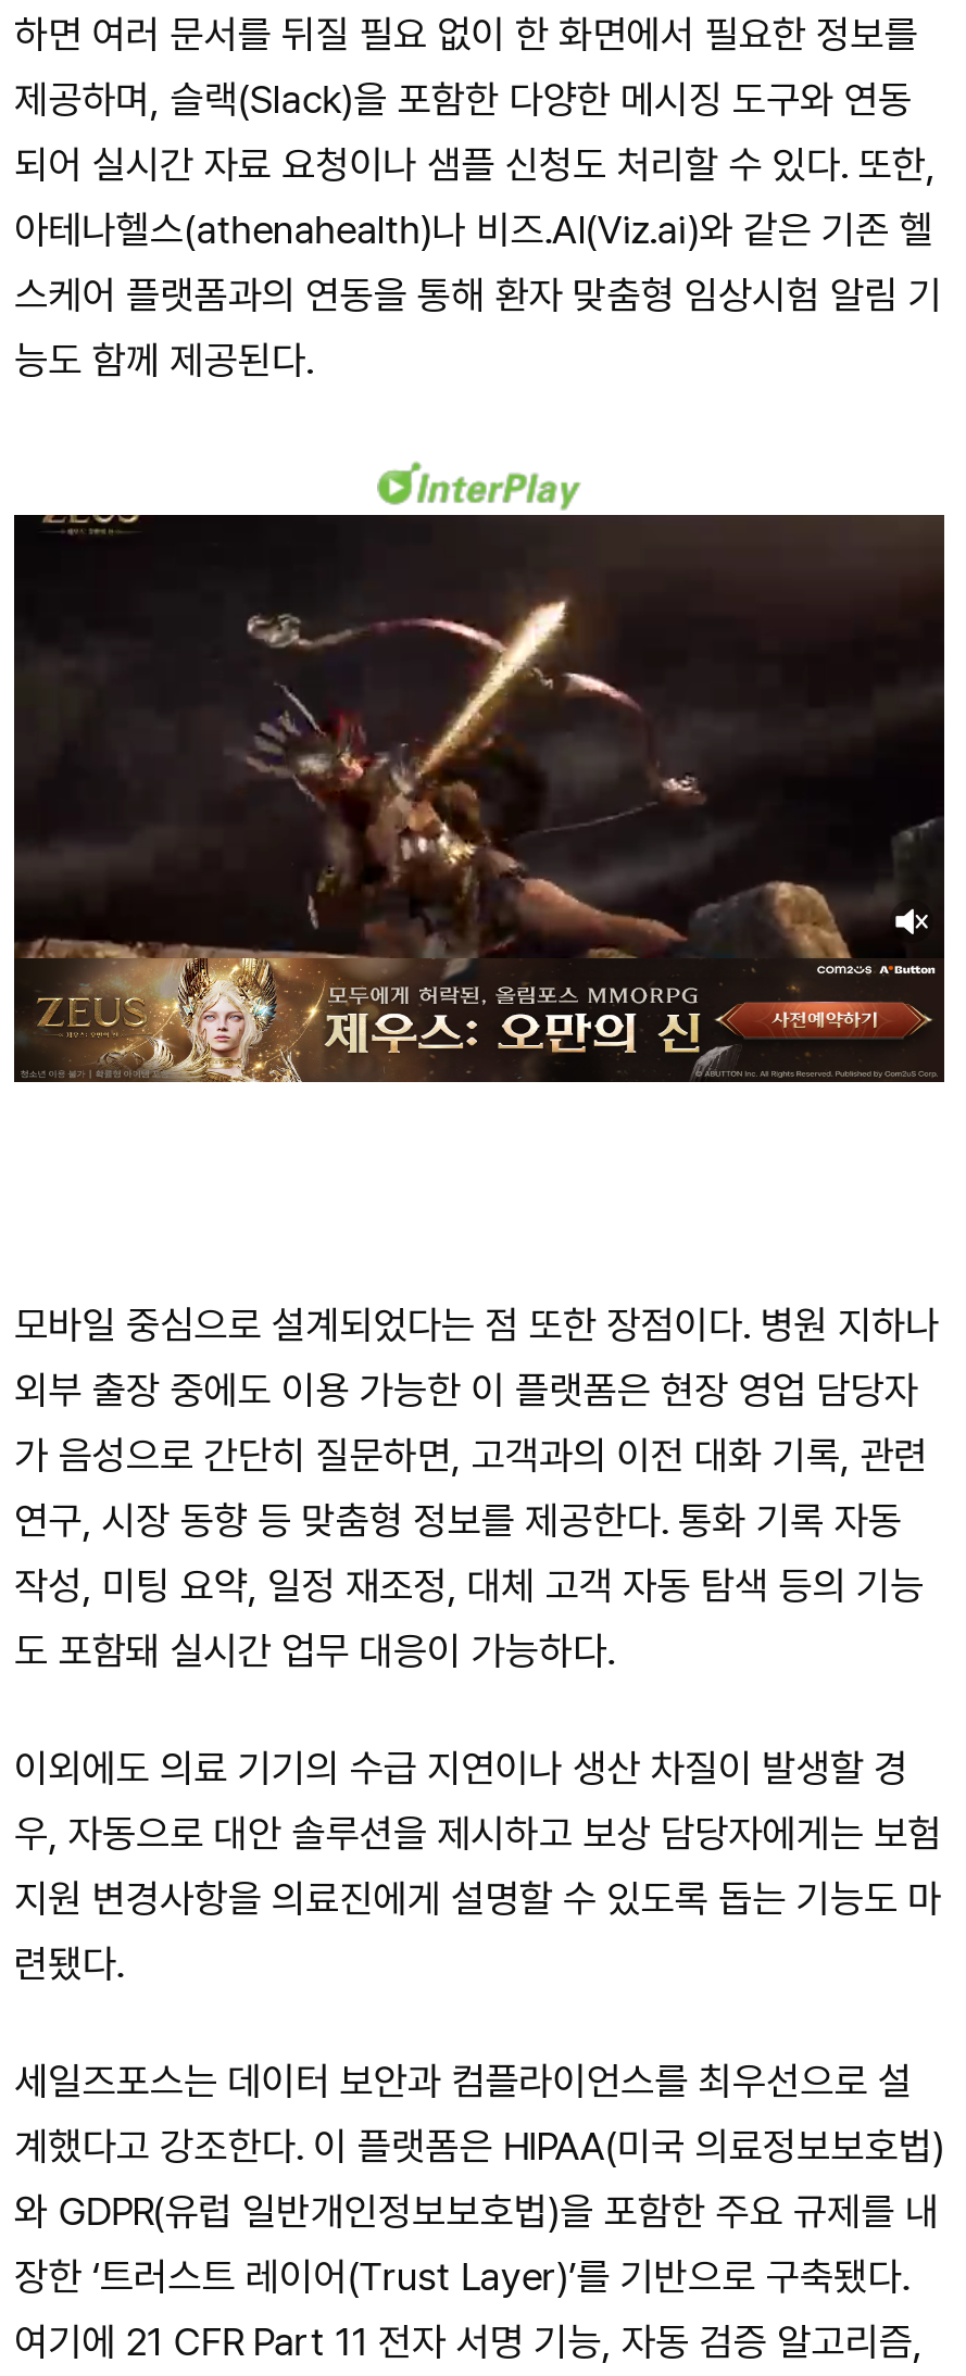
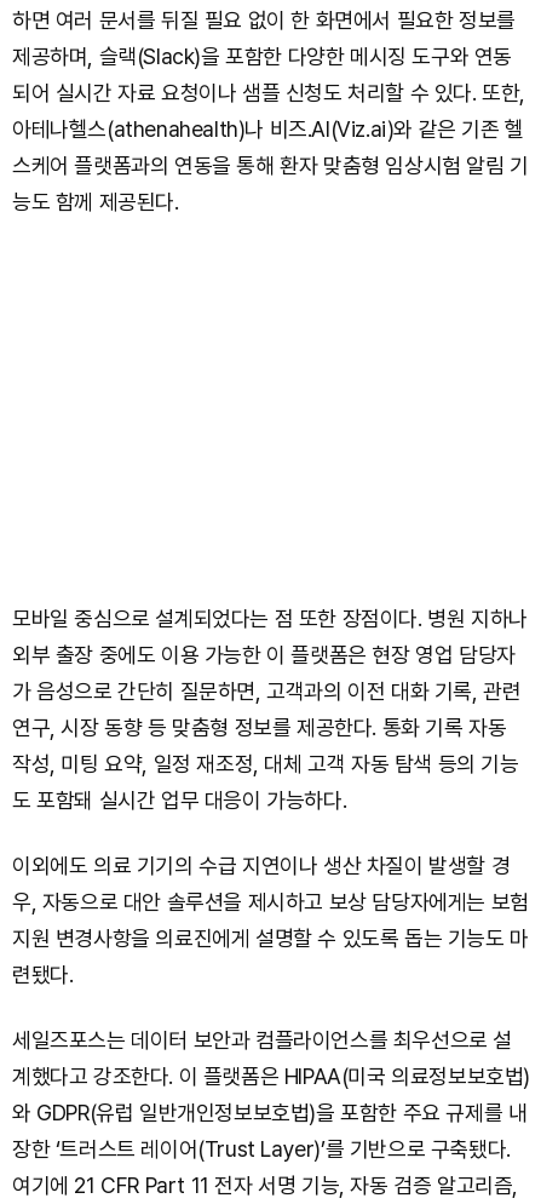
- [image]
